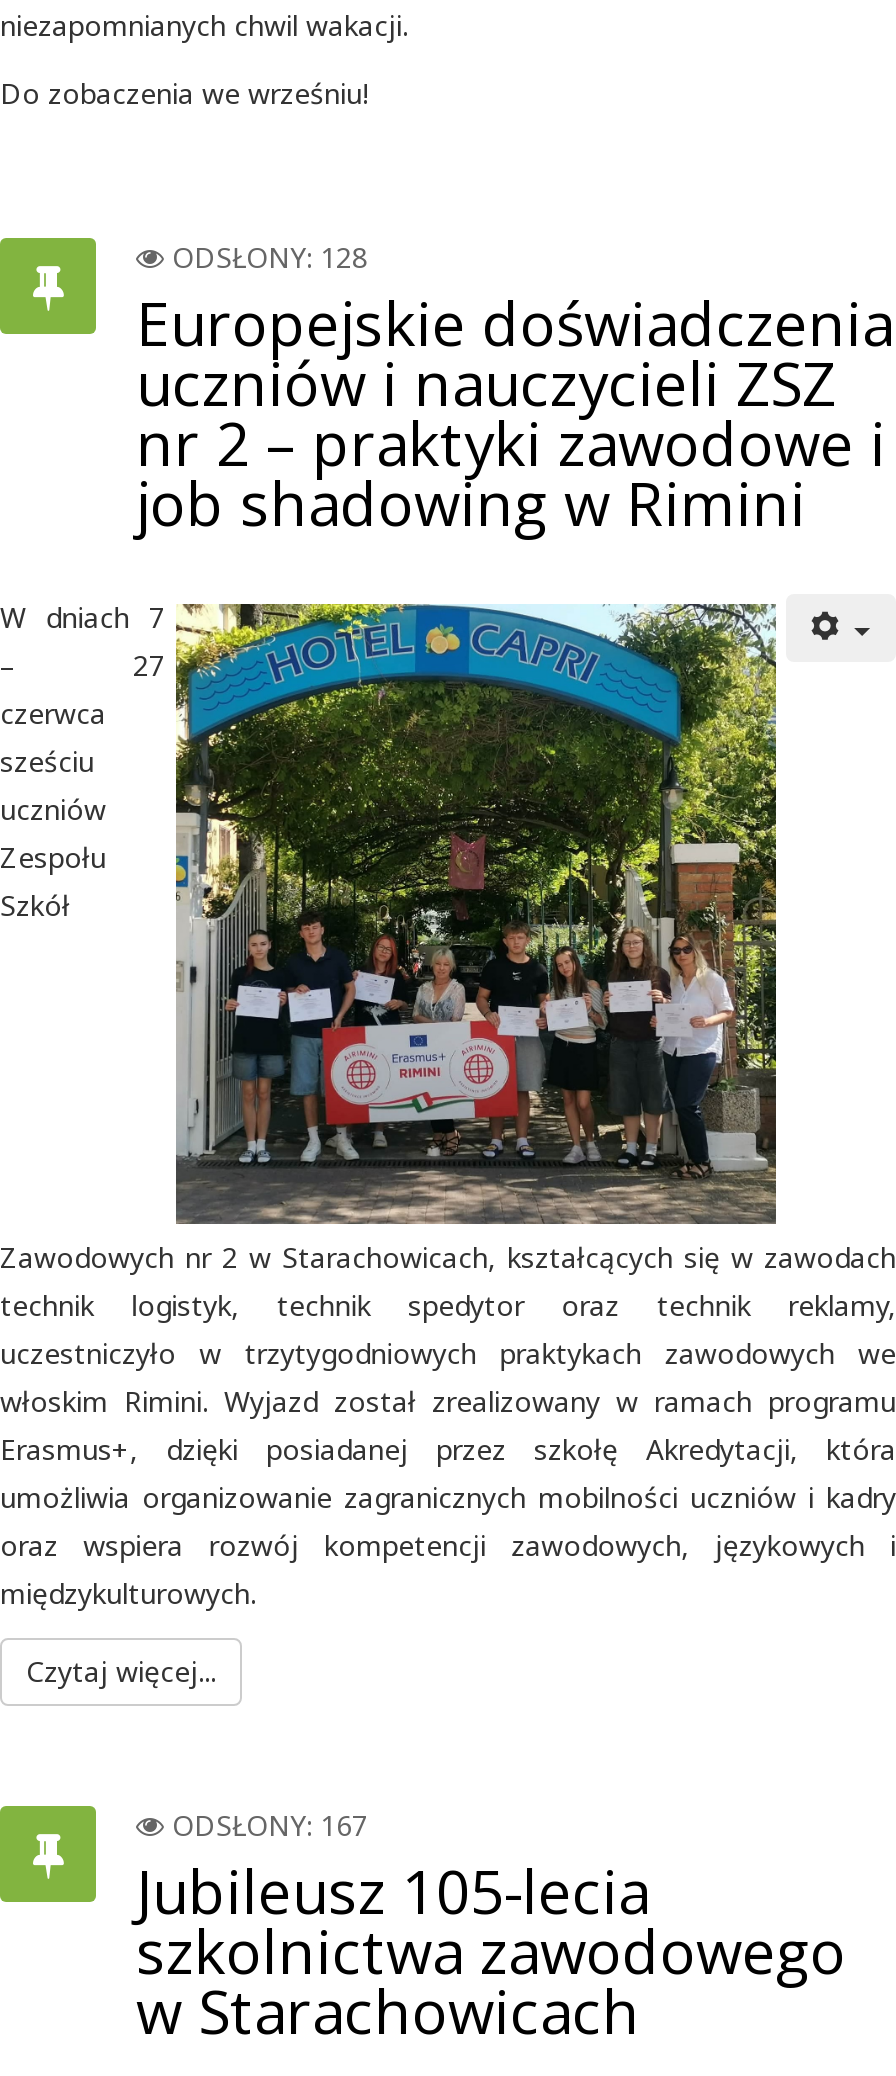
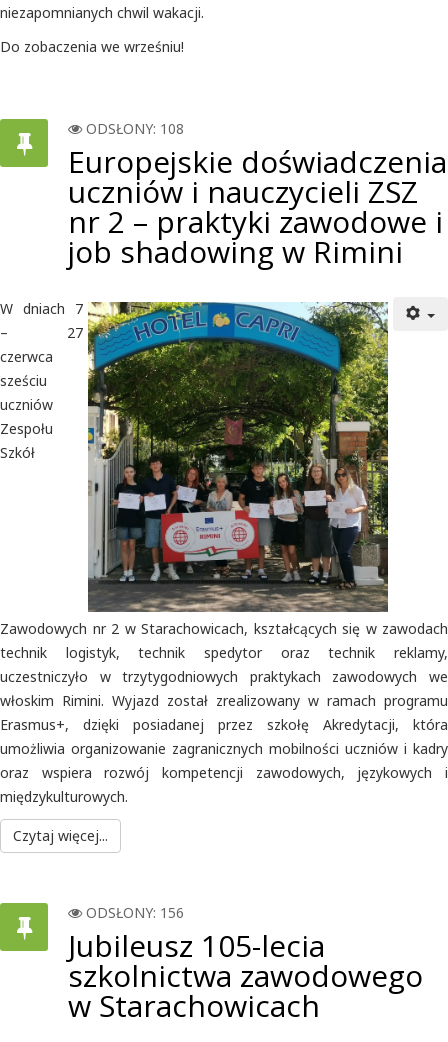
- ODSŁONY: 128
+ ODSŁONY: 108

- ODSŁONY: 167
+ ODSŁONY: 156
